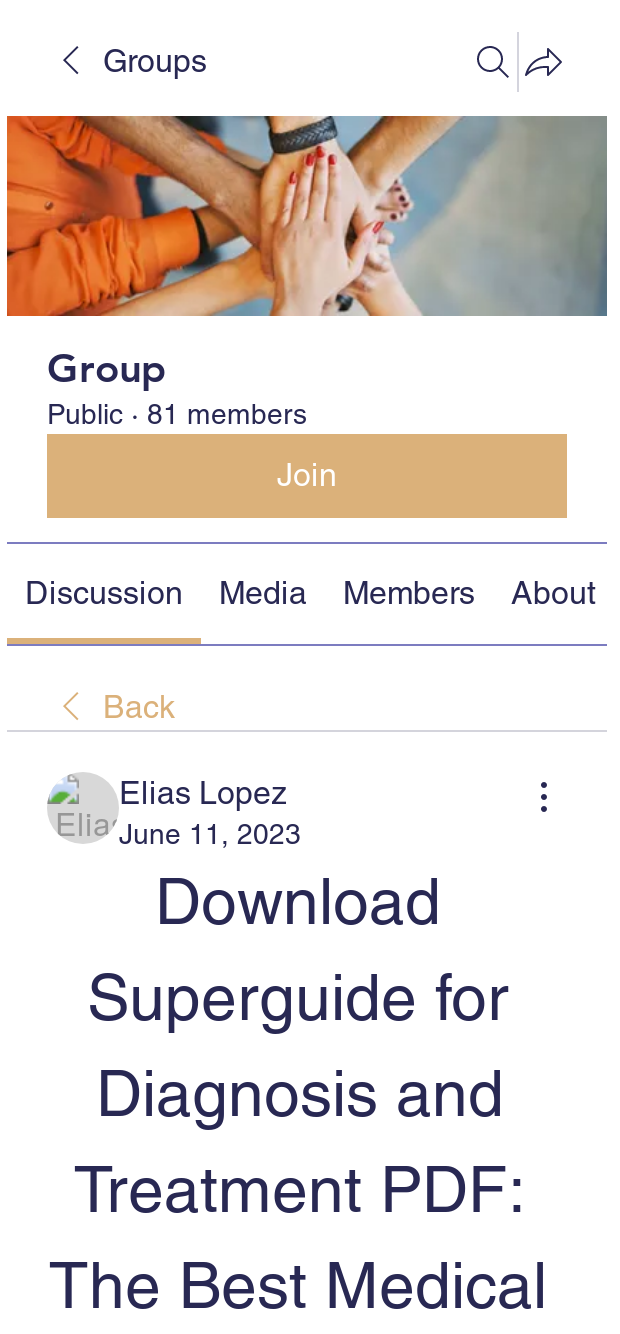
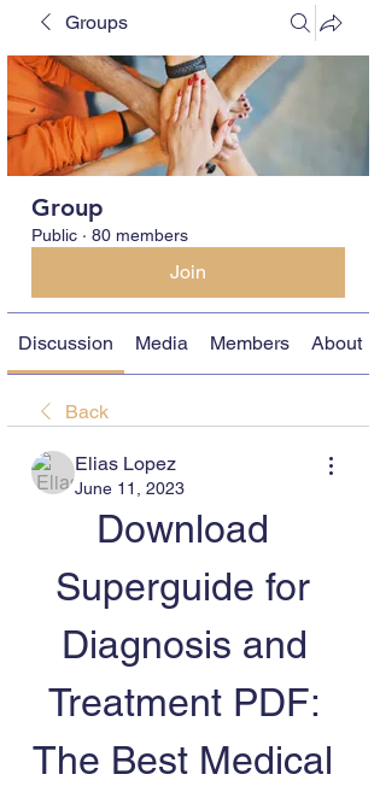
- Public · 81 members
+ Public · 80 members
